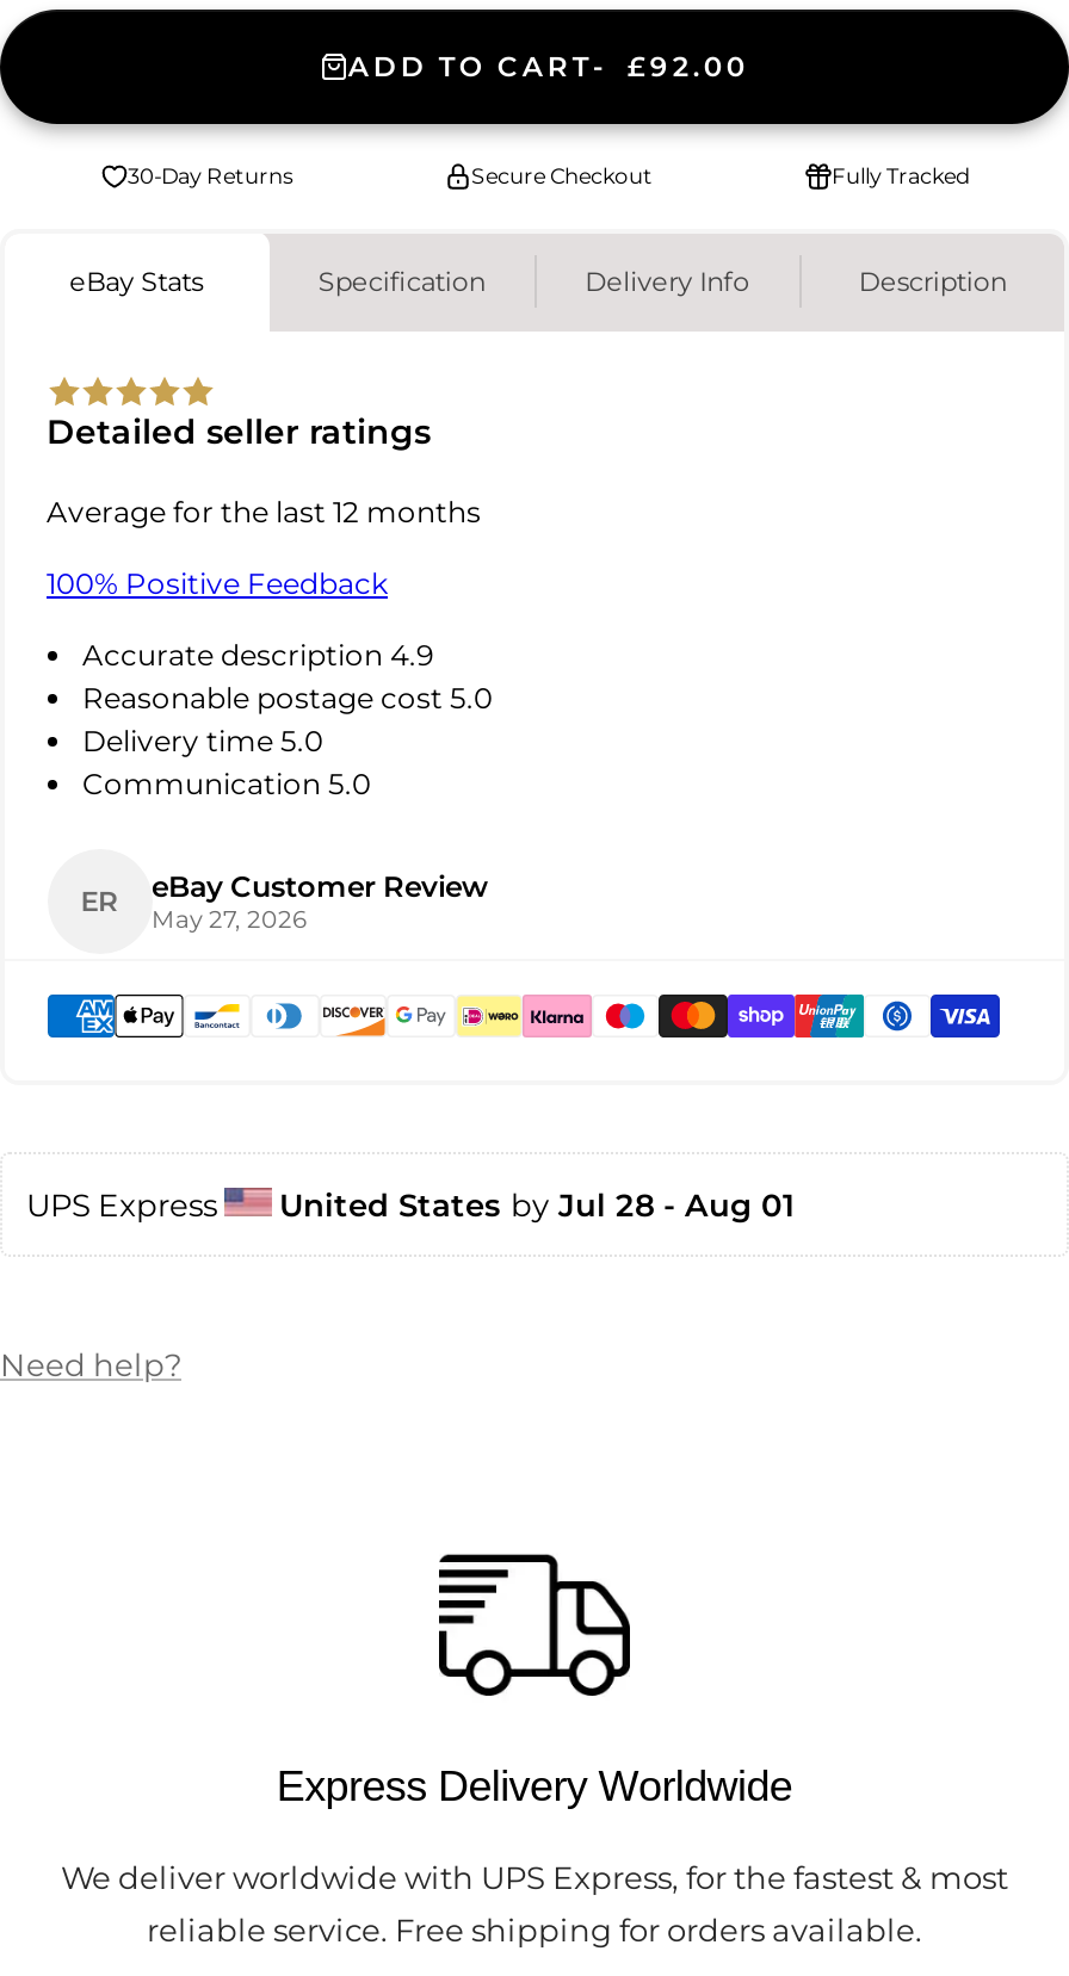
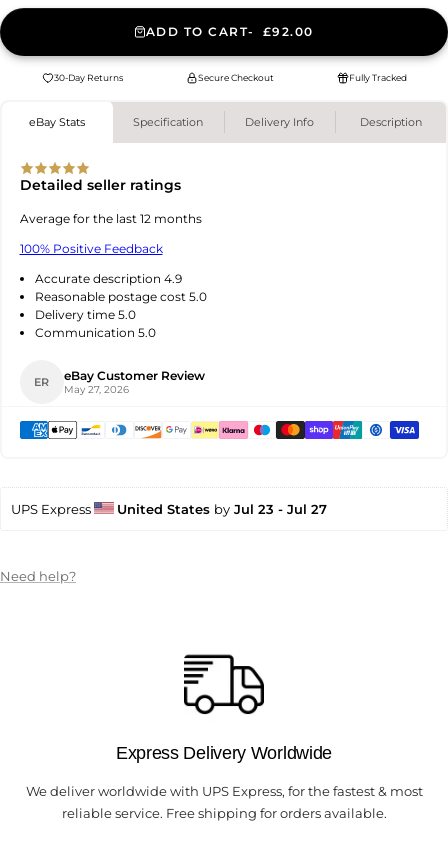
- United States by Jul 28 - Aug 01
+ United States by Jul 23 - Jul 27
